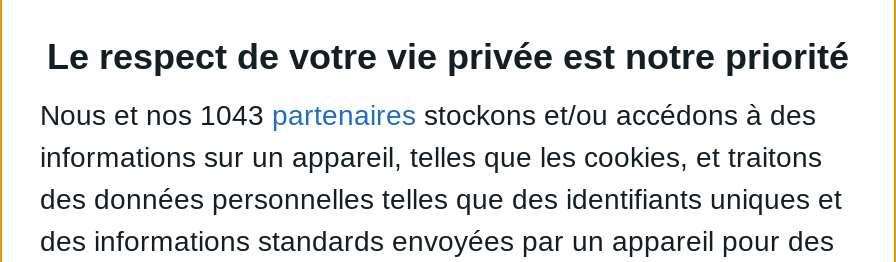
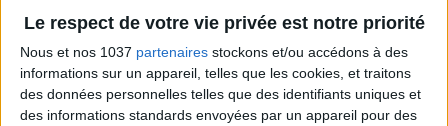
- Nous et nos 1043 partenaires stockons et/ou accédons à des
+ Nous et nos 1037 partenaires stockons et/ou accédons à des
